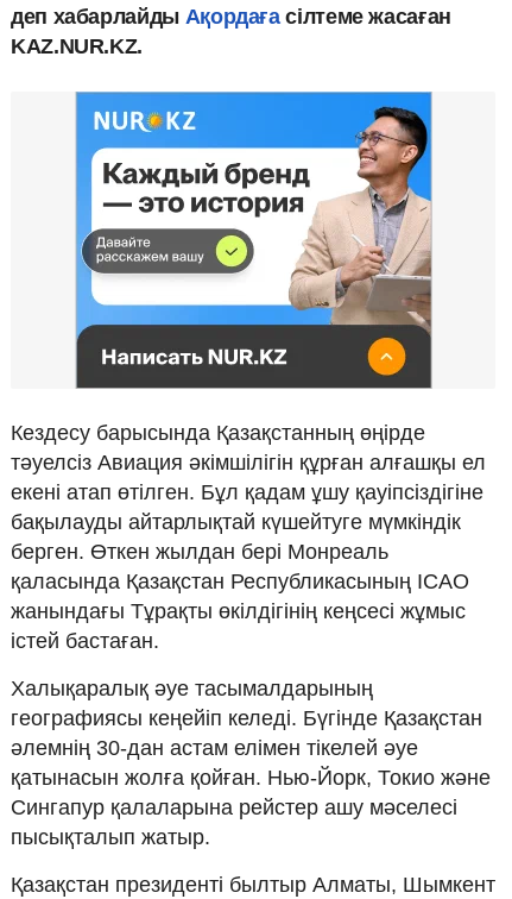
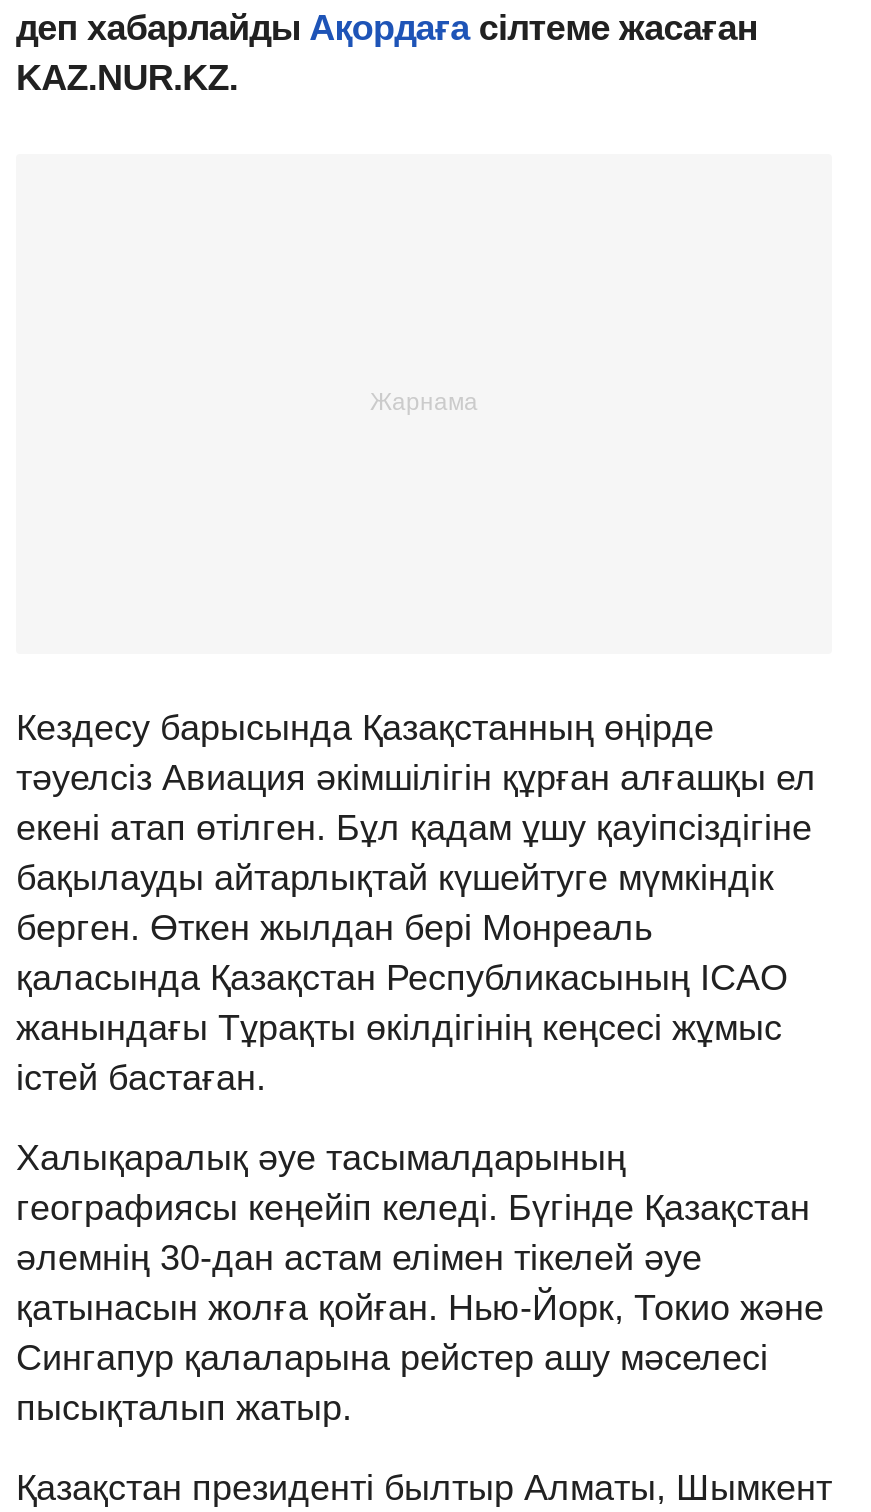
- [image]
